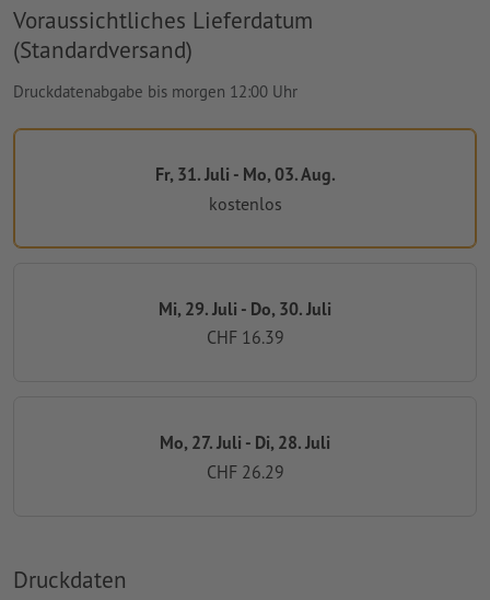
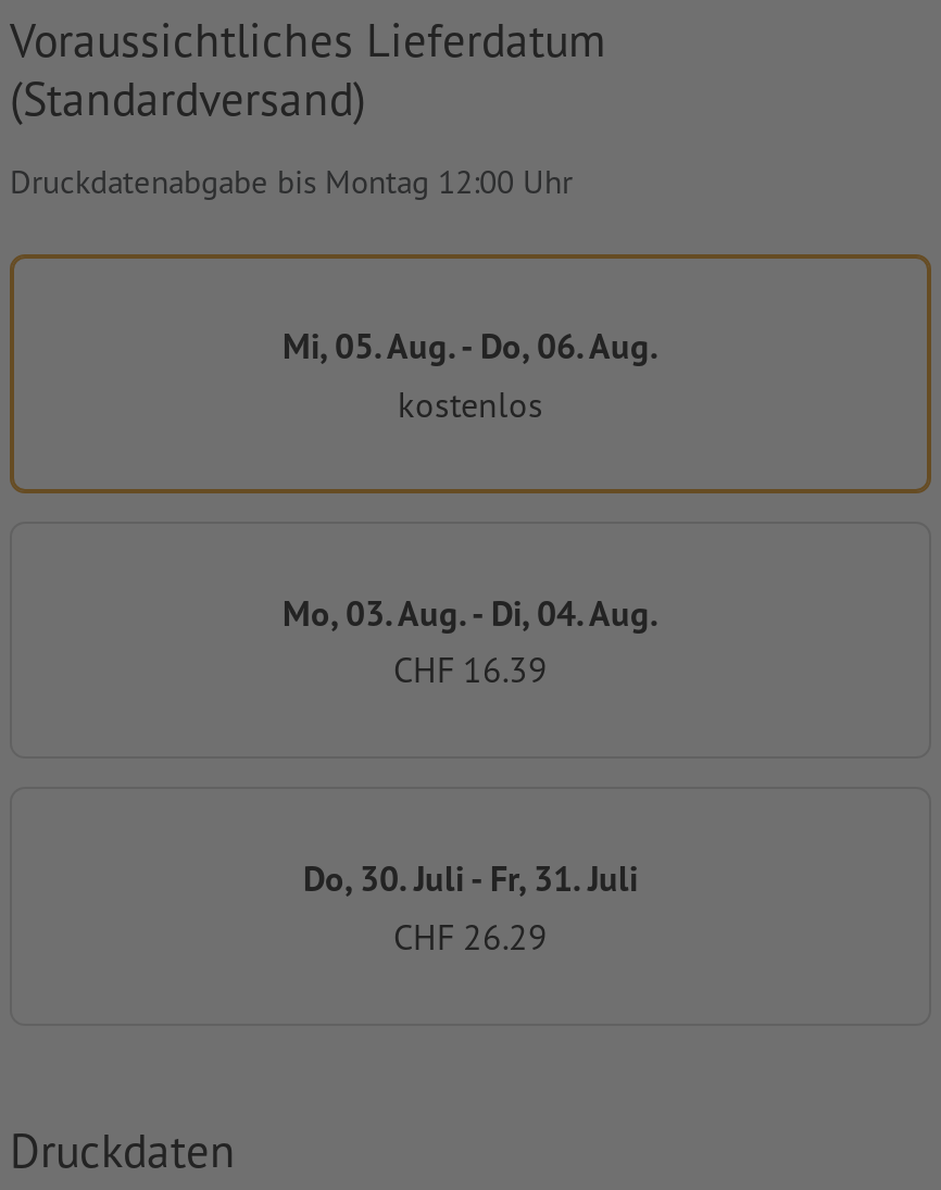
- Druckdatenabgabe bis morgen 12:00 Uhr
+ Druckdatenabgabe bis Montag 12:00 Uhr

- Fr, 31. Juli - Mo, 03. Aug.
+ Mi, 05. Aug. - Do, 06. Aug.

- Mi, 29. Juli - Do, 30. Juli
+ Mo, 03. Aug. - Di, 04. Aug.

- Mo, 27. Juli - Di, 28. Juli
+ Do, 30. Juli - Fr, 31. Juli
